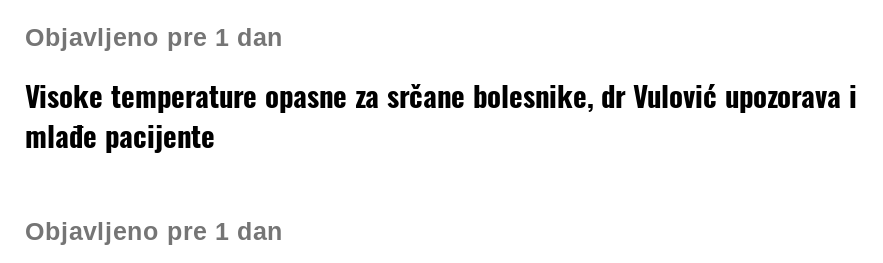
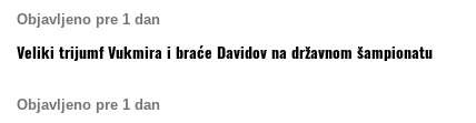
- Visoke temperature opasne za srčane bolesnike, dr Vulović upozorava i
- mlađe pacijente
+ Veliki trijumf Vukmira i braće Davidov na državnom šampionatu
